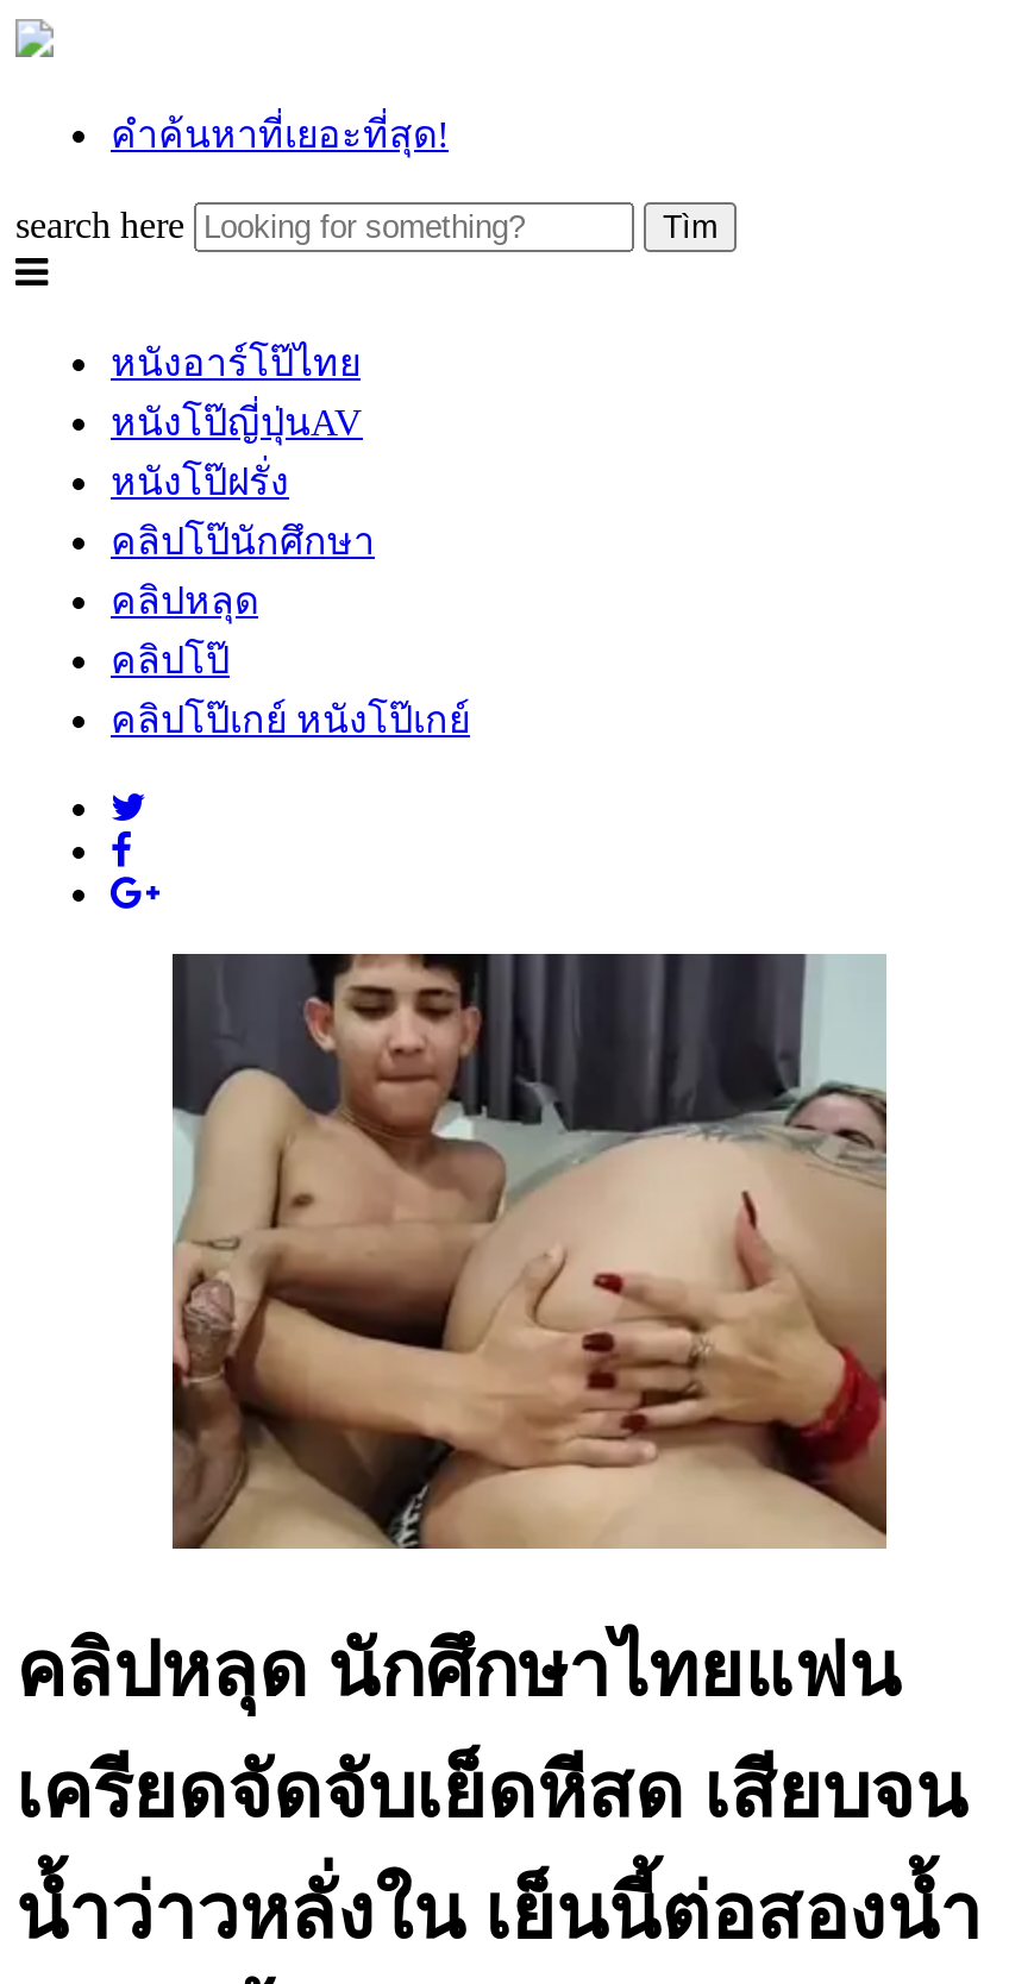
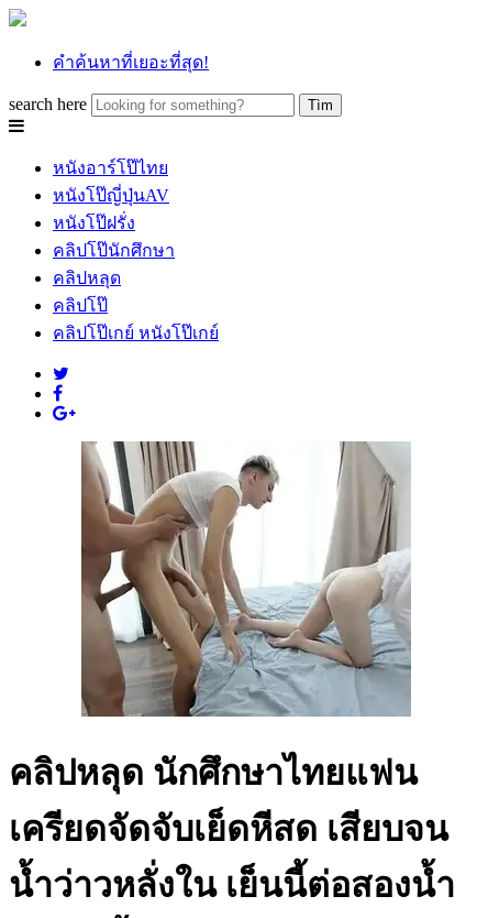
- [image]
+ [image]
